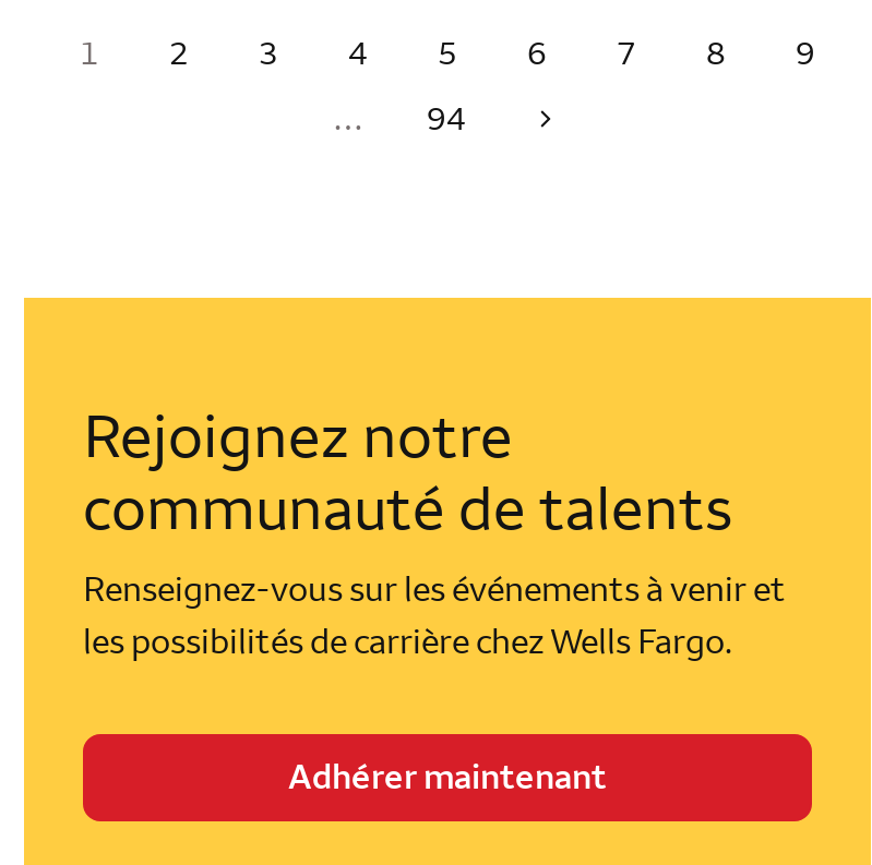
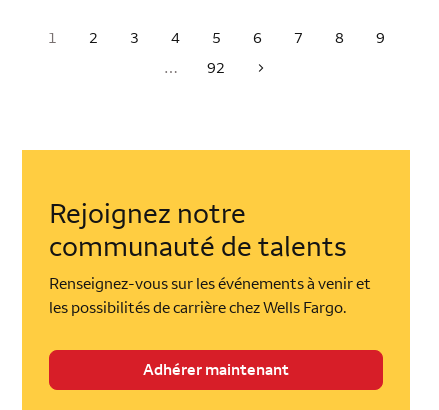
- 94
+ 92
